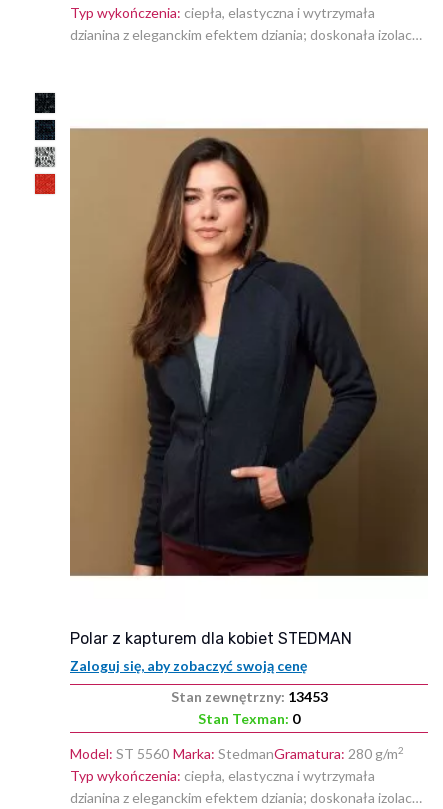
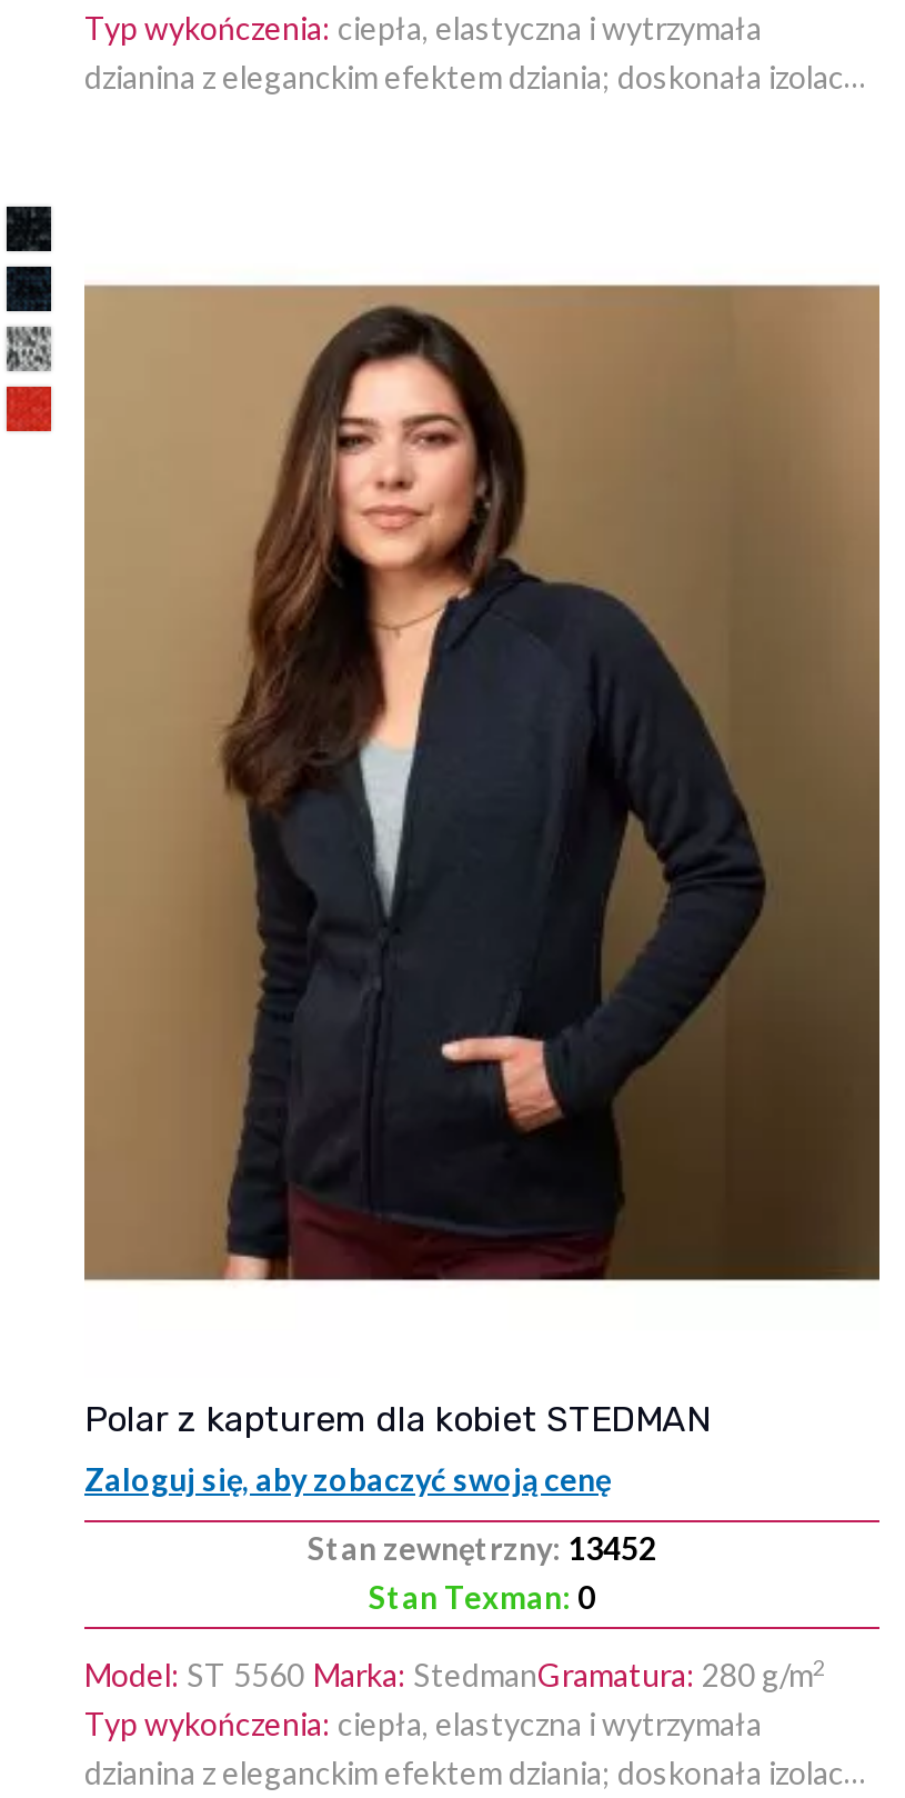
- Stan zewnętrzny: 13453
+ Stan zewnętrzny: 13452
